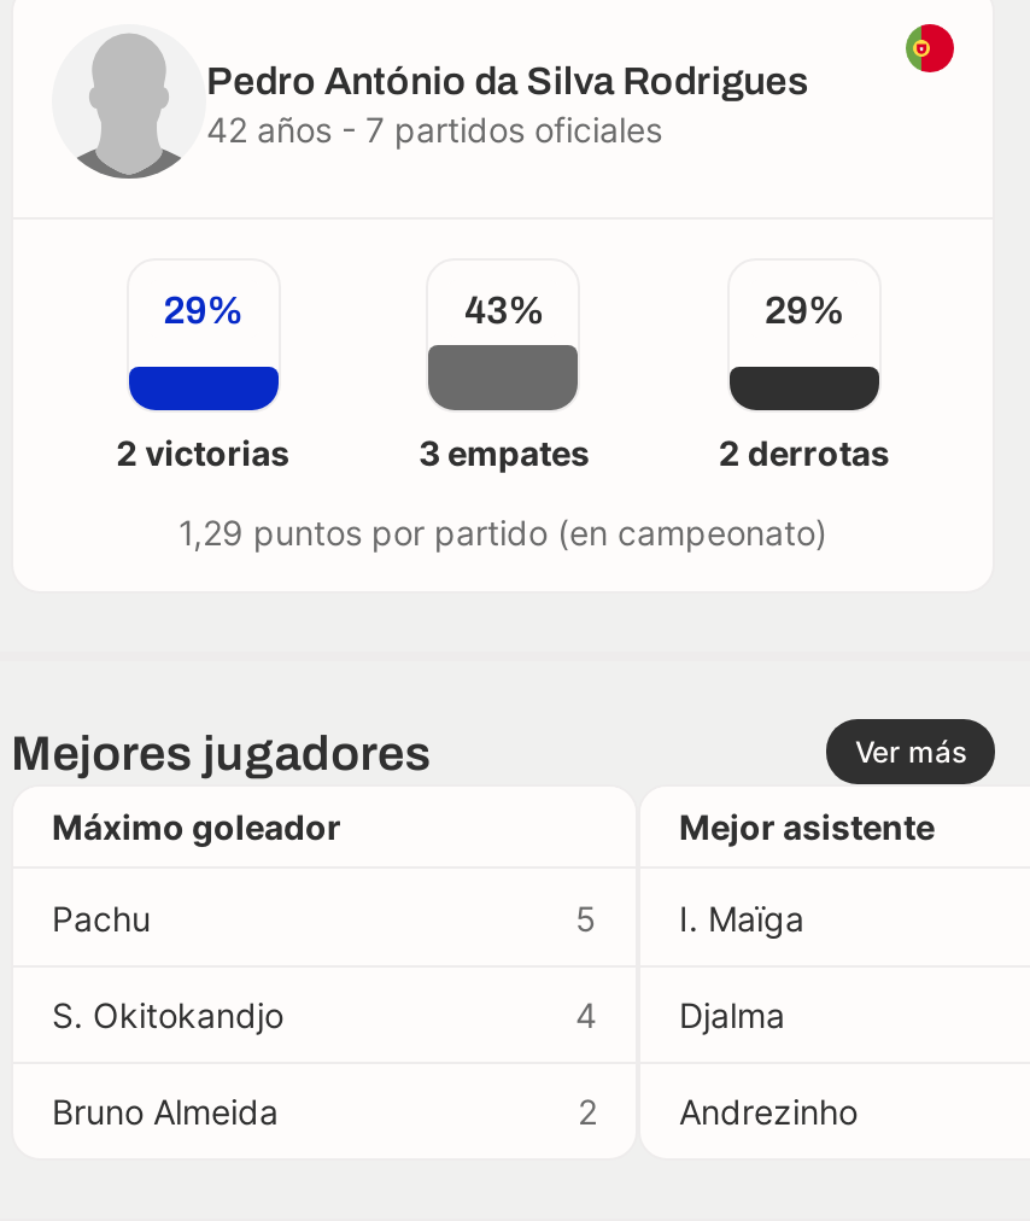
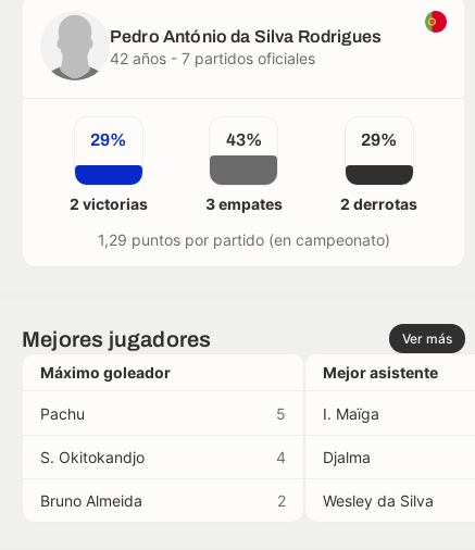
- Andrezinho
+ Wesley da Silva
